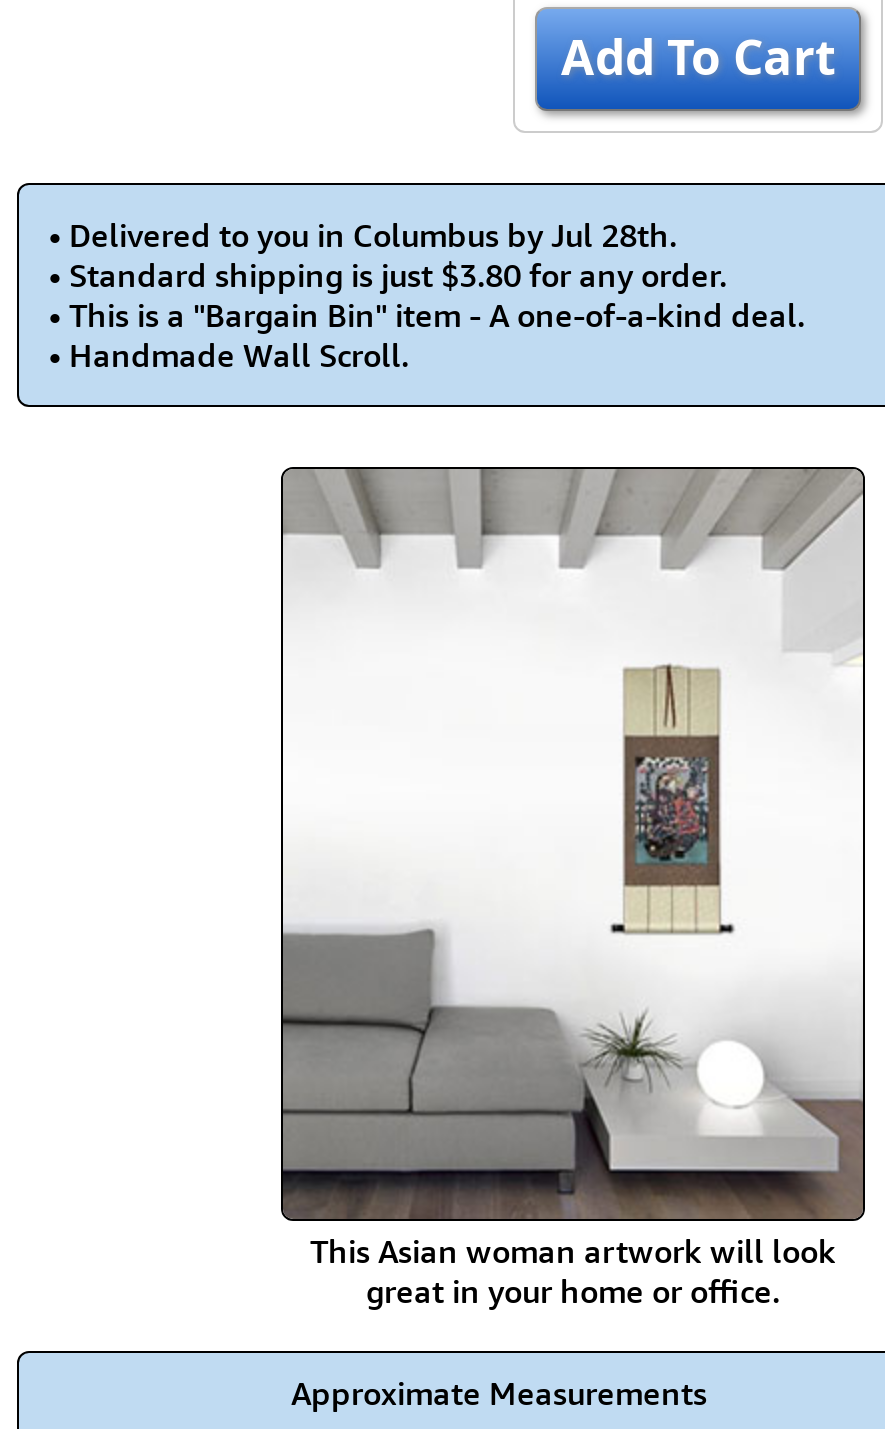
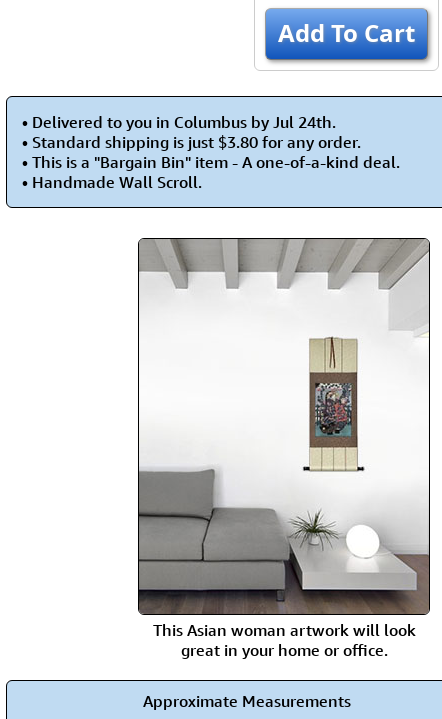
- • Delivered to you in Columbus by Jul 28th.
+ • Delivered to you in Columbus by Jul 24th.
